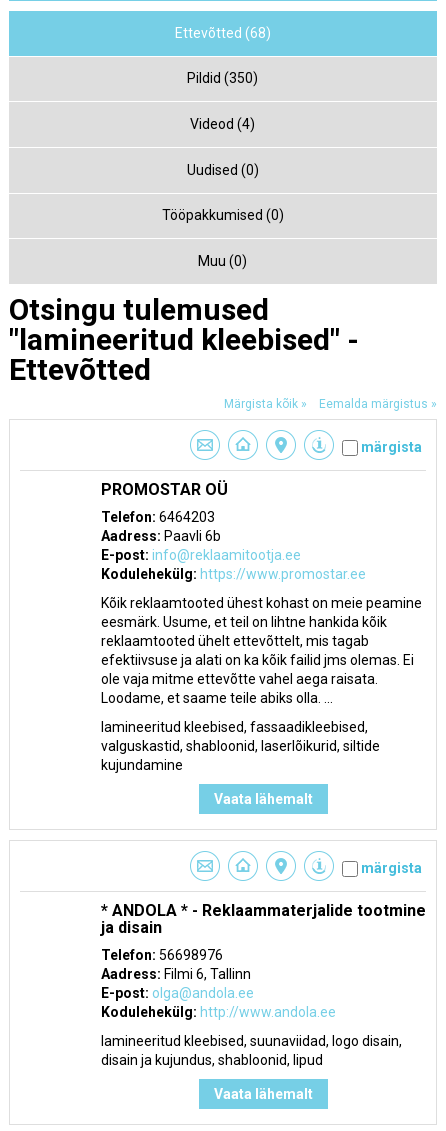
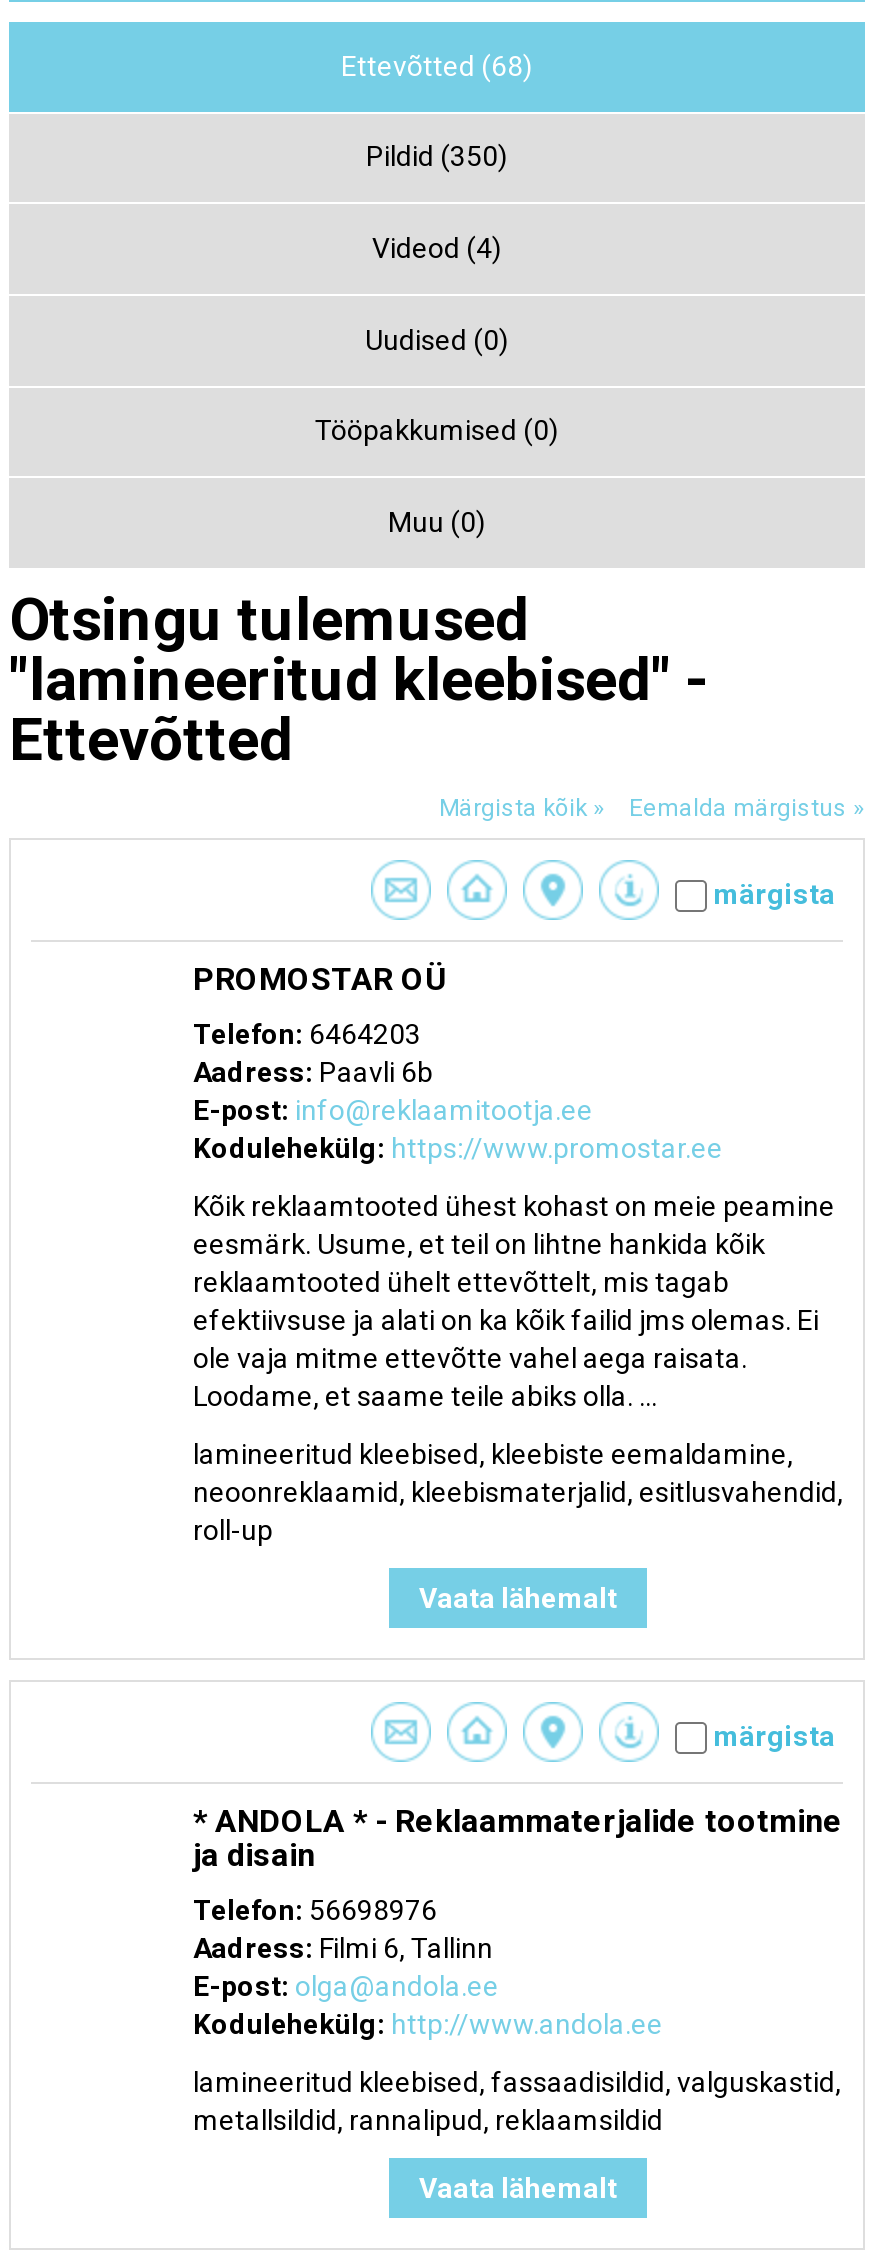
- lamineeritud kleebised, fassaadikleebised,
- valguskastid, shabloonid, laserlõikurid, siltide
- kujundamine
+ lamineeritud kleebised, kleebiste eemaldamine,
+ neoonreklaamid, kleebismaterjalid, esitlusvahendid,
+ roll-up

- lamineeritud kleebised, suunaviidad, logo disain,
- disain ja kujundus, shabloonid, lipud
+ lamineeritud kleebised, fassaadisildid, valguskastid,
+ metallsildid, rannalipud, reklaamsildid
